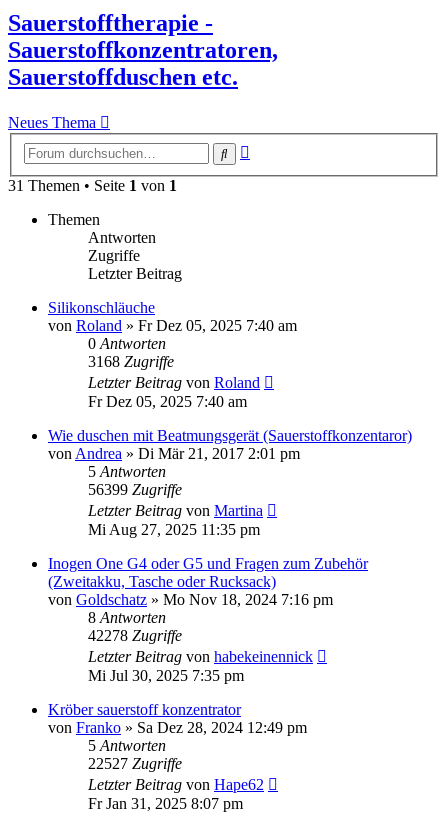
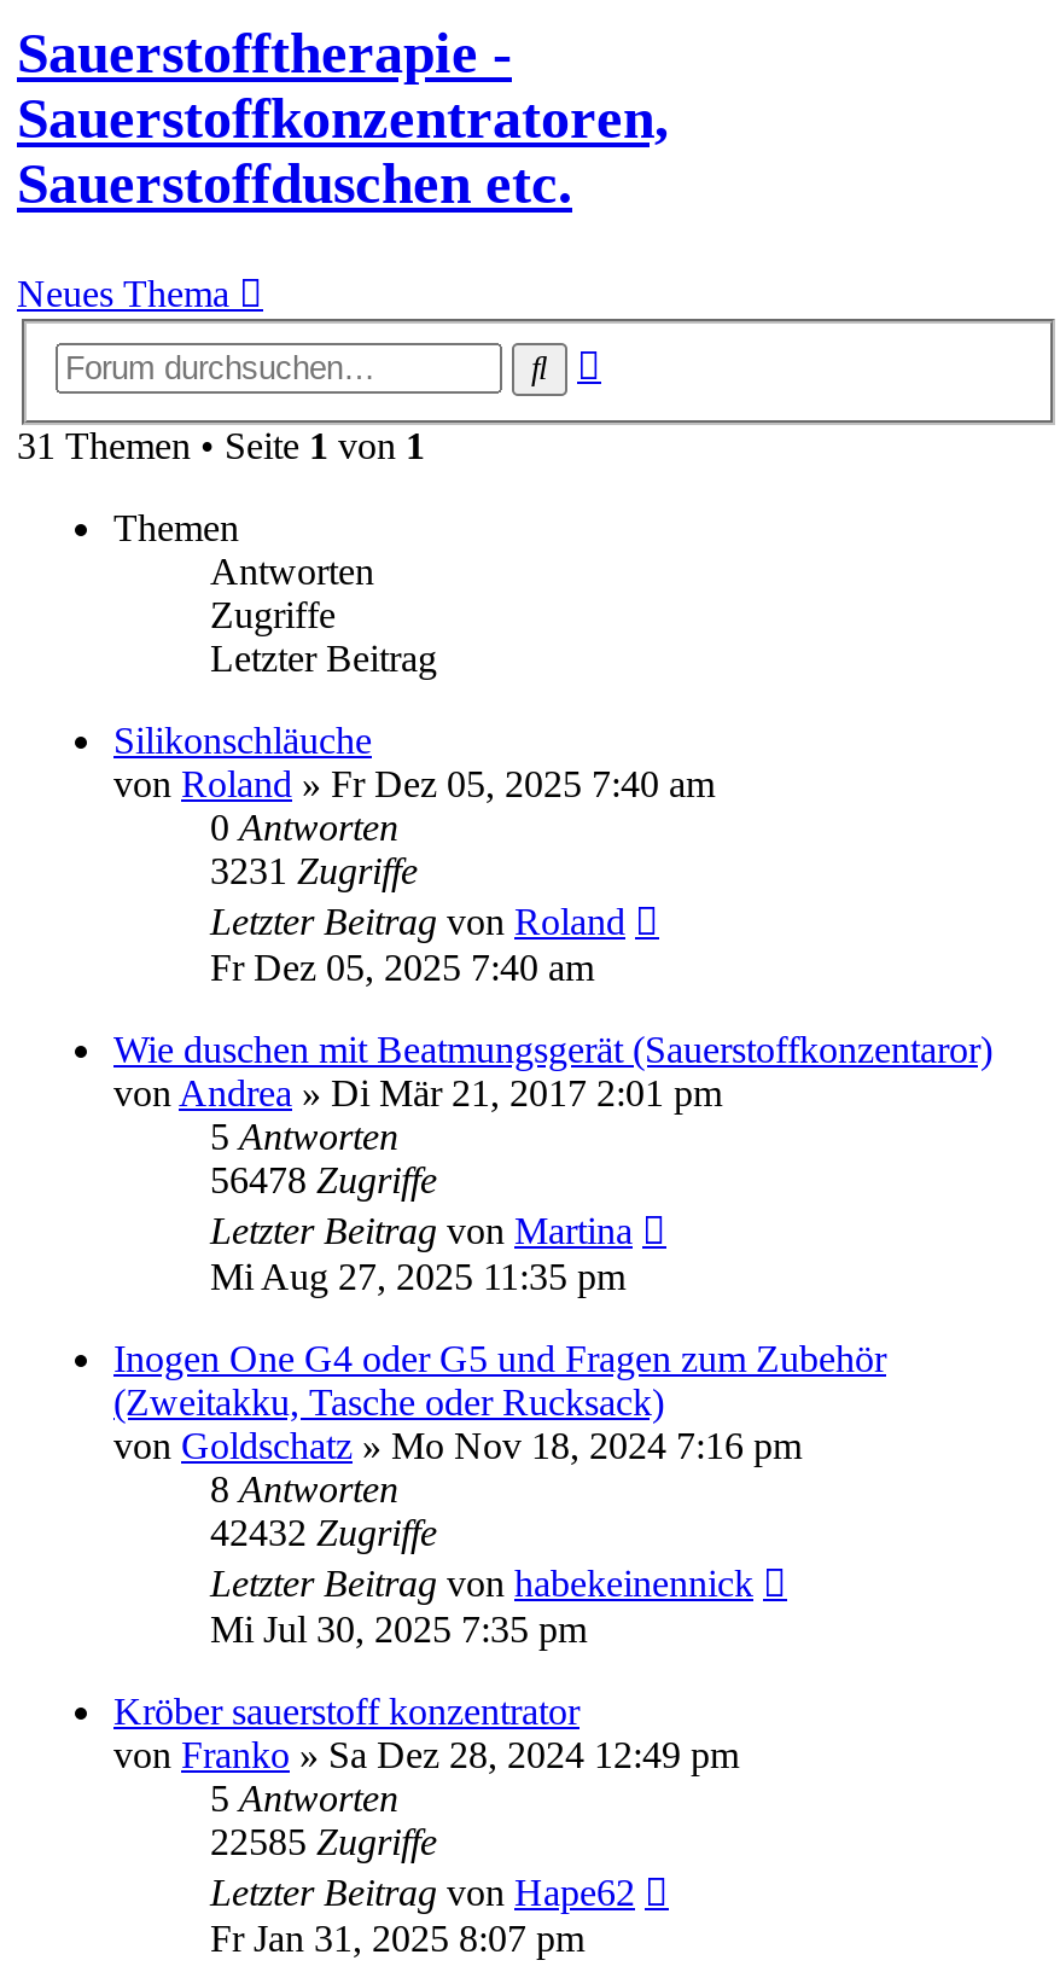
- 3168 Zugriffe
+ 3231 Zugriffe

- 56399 Zugriffe
+ 56478 Zugriffe

- 42278 Zugriffe
+ 42432 Zugriffe

- 22527 Zugriffe
+ 22585 Zugriffe
